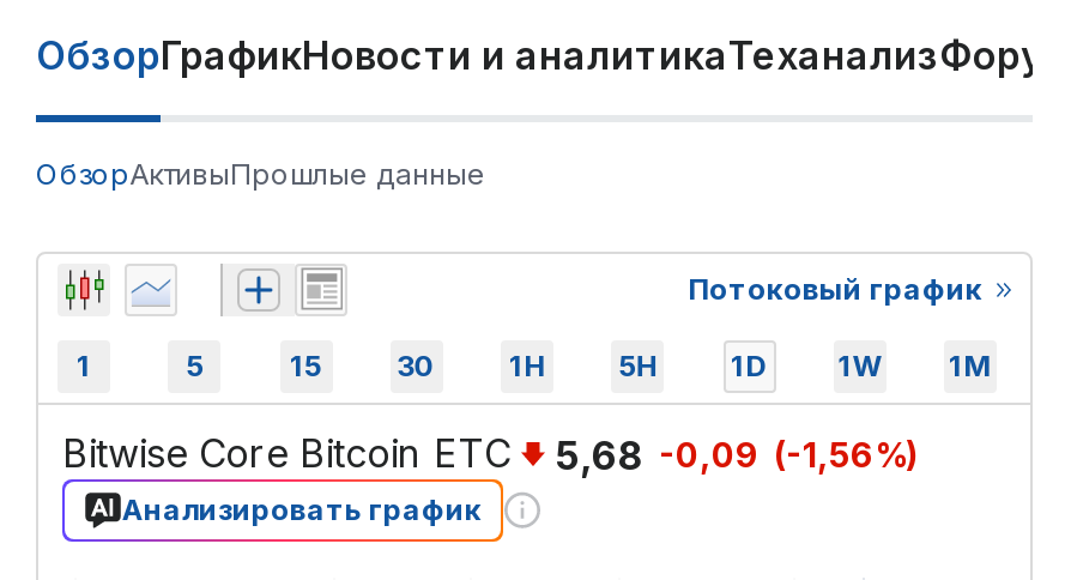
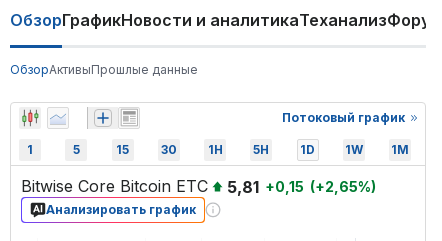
- Bitwise Core Bitcoin ETC 5,68 -0,09 (-1,56%)
+ Bitwise Core Bitcoin ETC 5,81 +0,15 (+2,65%)
